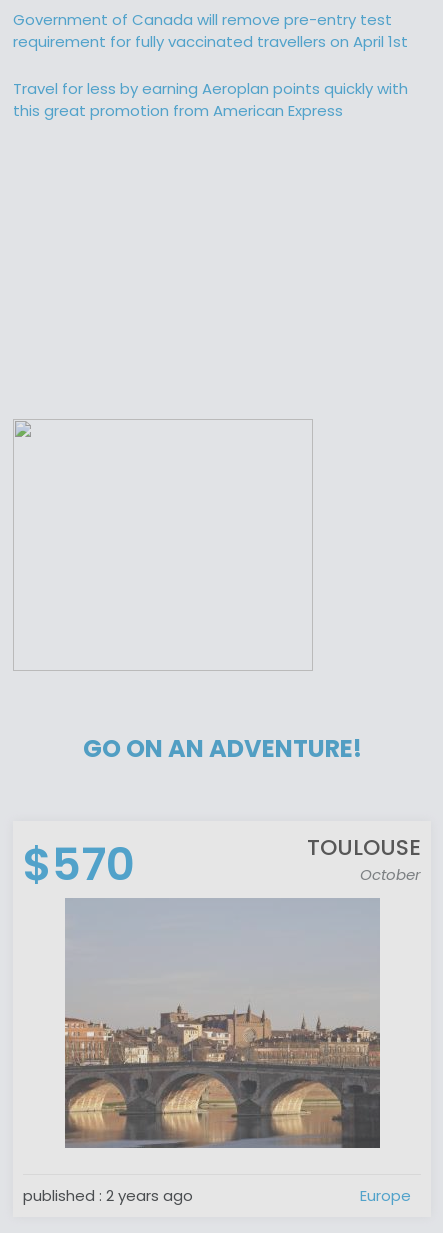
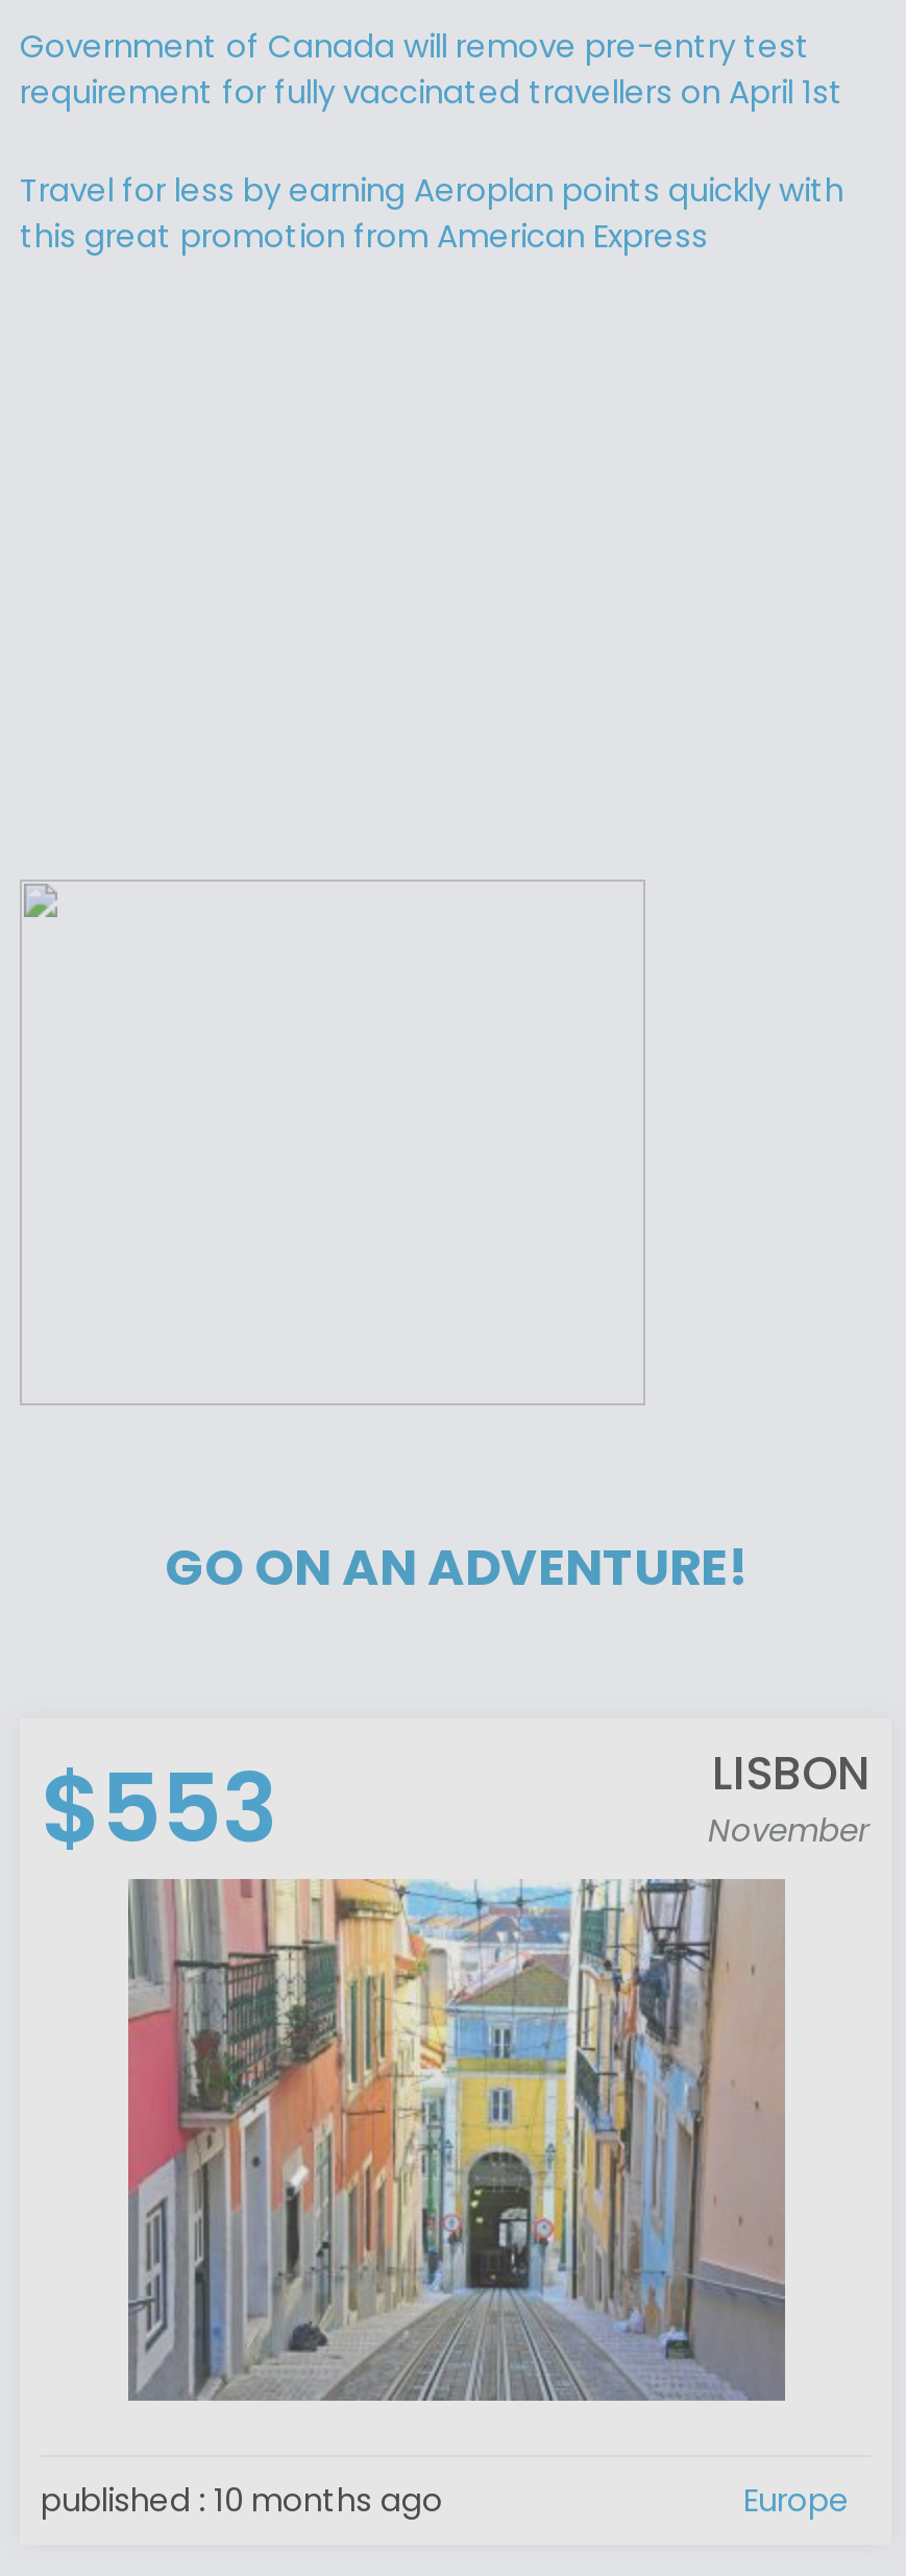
- $570
- TOULOUSE
- October
+ $553
+ LISBON
+ November

- [image]
- published : 2 years ago
+ [image]
+ published : 10 months ago
